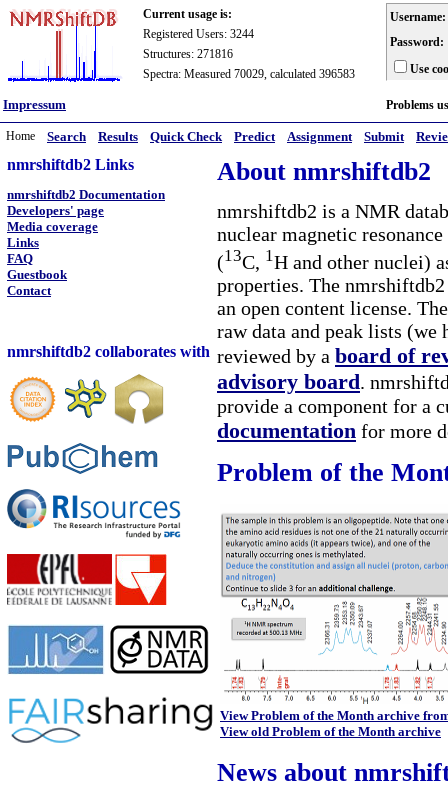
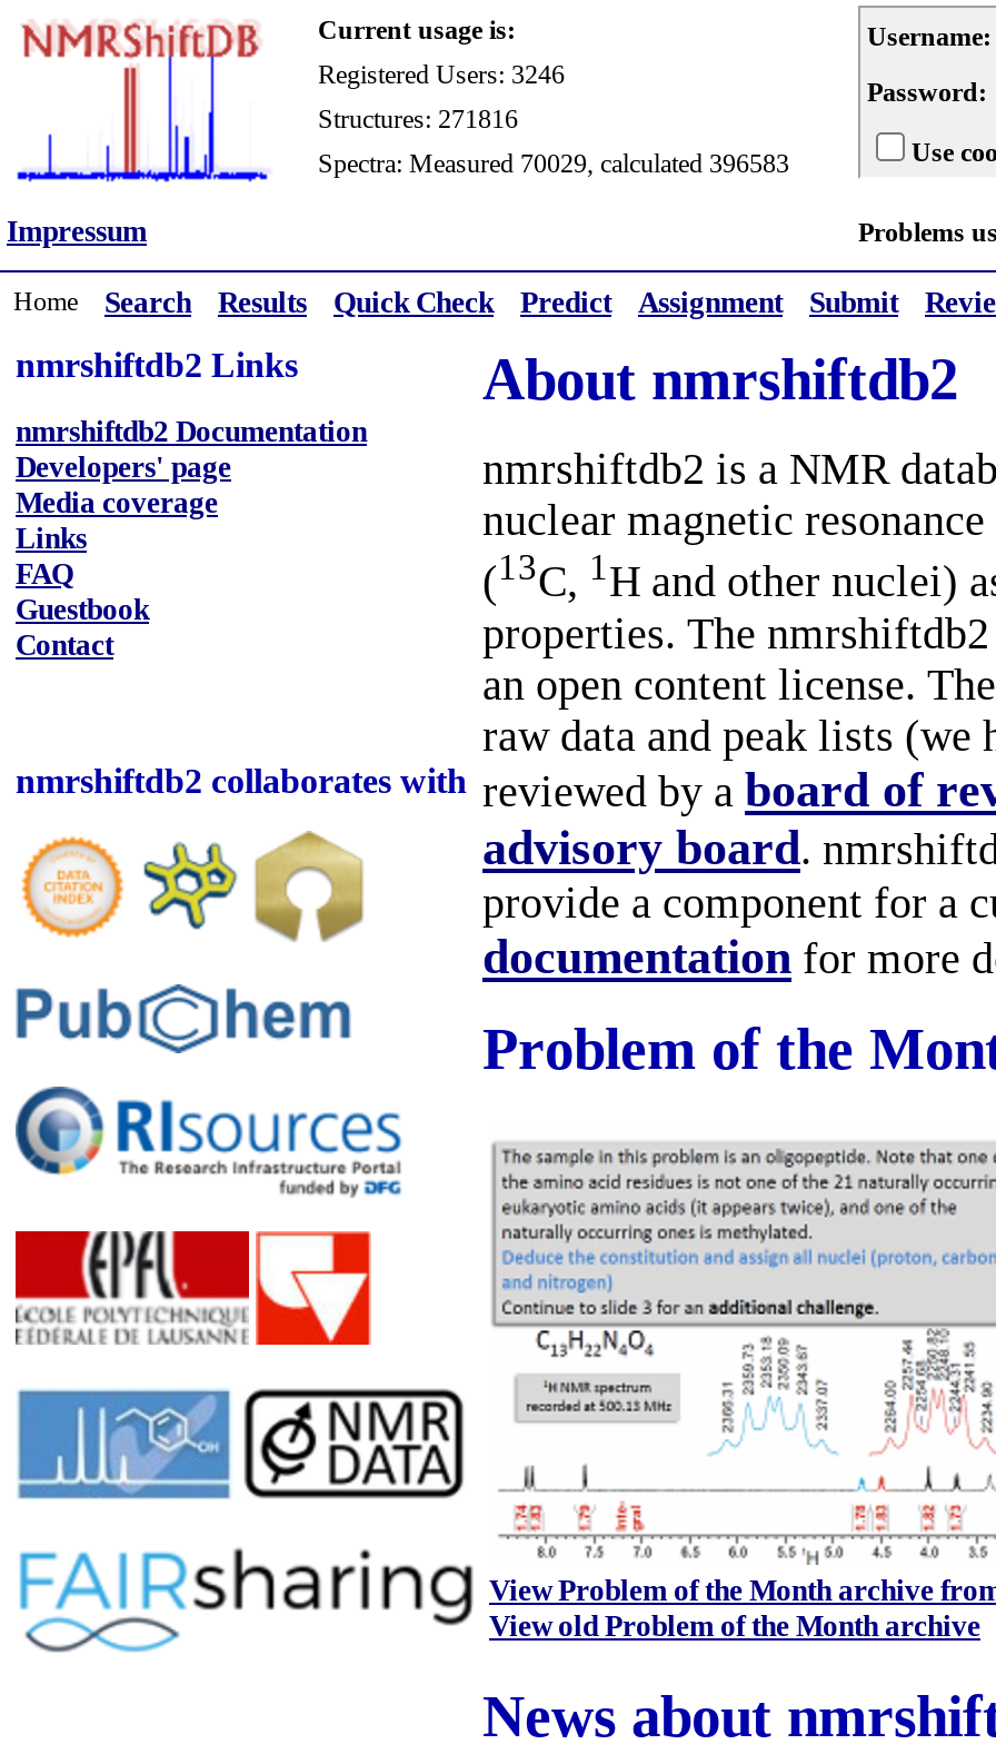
- Registered Users: 3244
+ Registered Users: 3246
